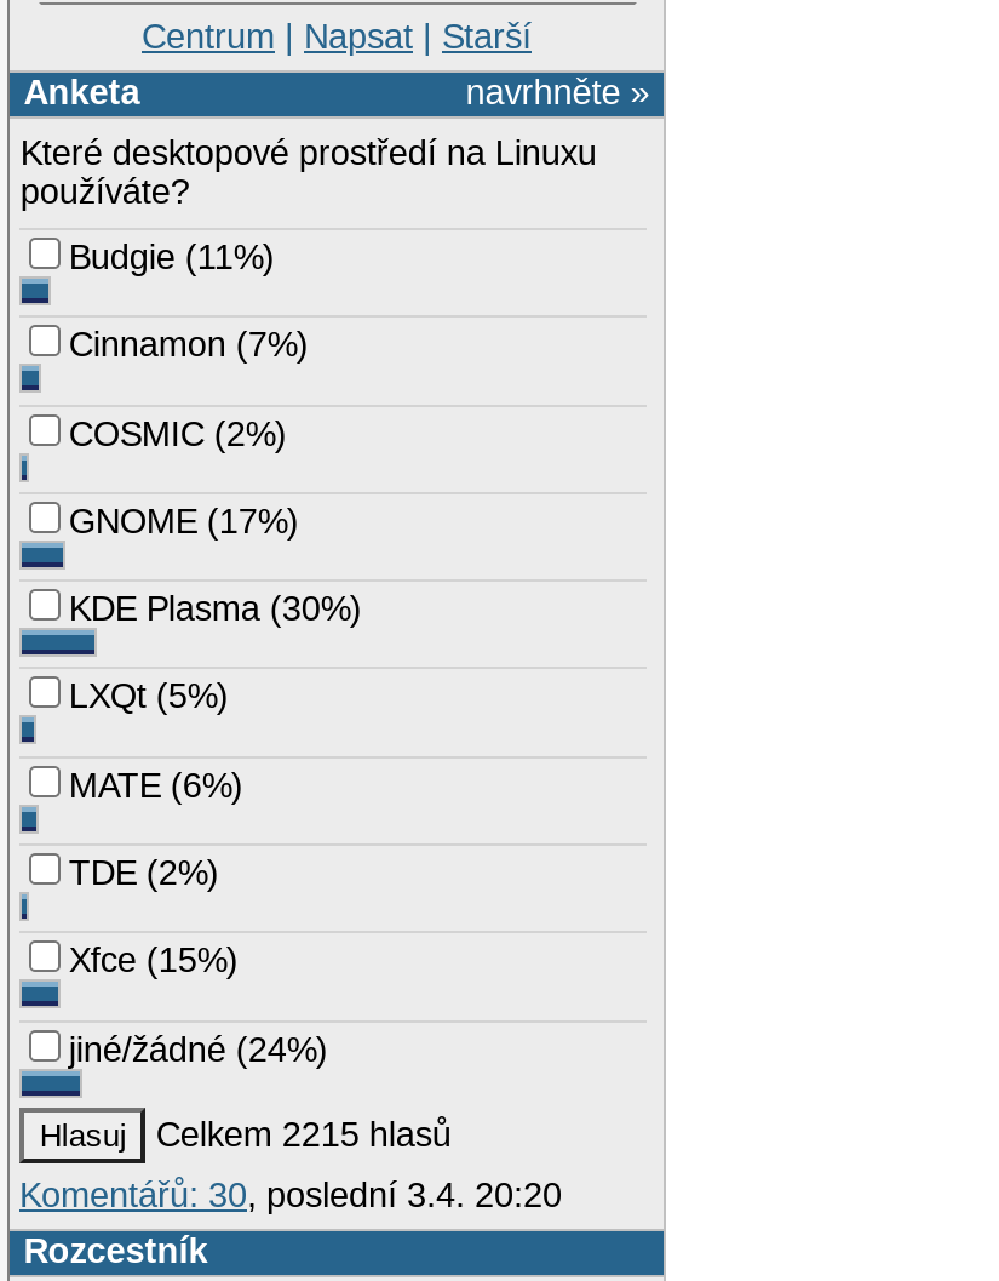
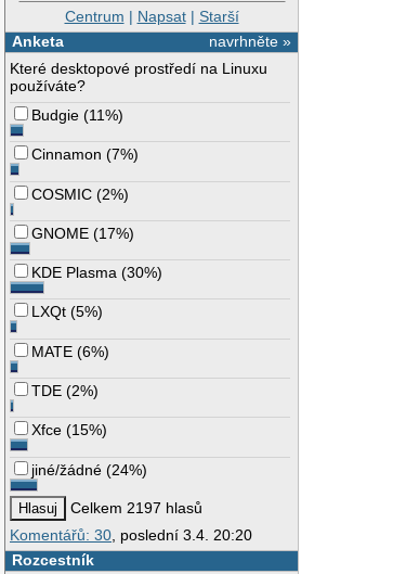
- Celkem 2215 hlasů
+ Celkem 2197 hlasů
